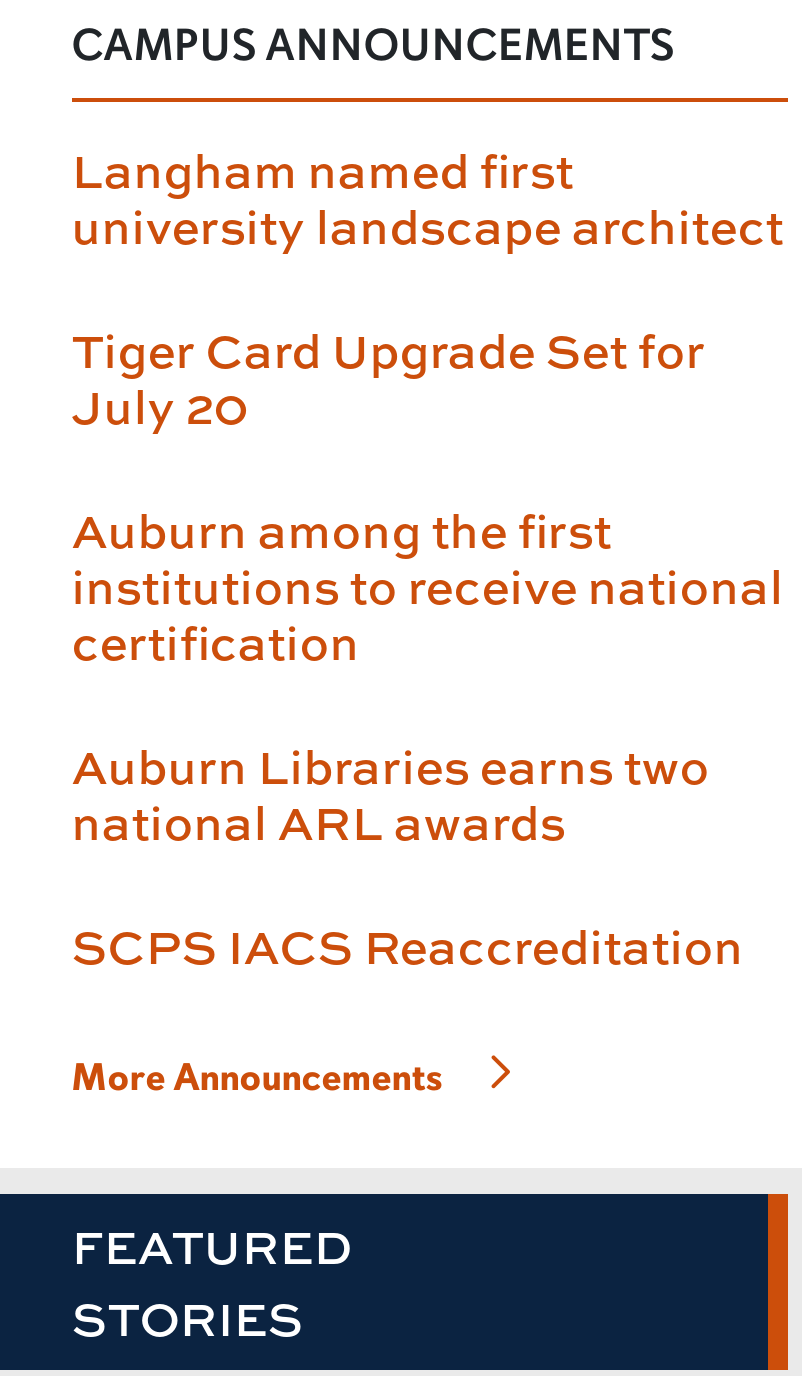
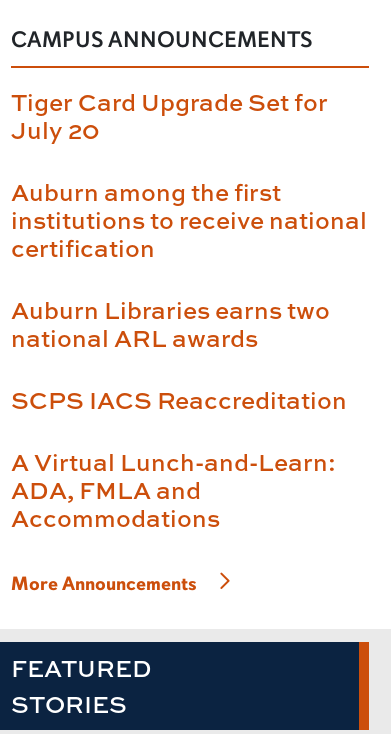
- Langham named first
- university landscape architect

moved up: Tiger Card Upgrade Set for | July 20 | Auburn among the first | institutions to receive national | certification | Auburn Libraries earns two | national ARL awards | SCPS IACS Reaccreditation

+ A Virtual Lunch-and-Learn:
+ ADA, FMLA and
+ Accommodations
